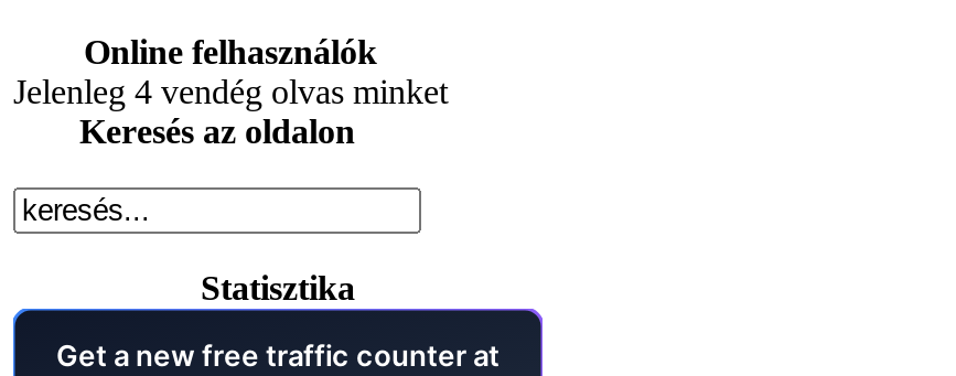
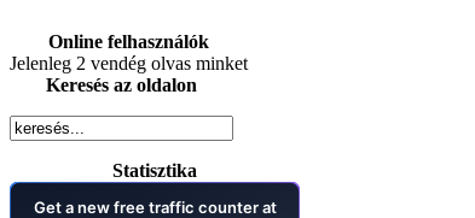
- Jelenleg 4 vendég olvas minket
+ Jelenleg 2 vendég olvas minket
